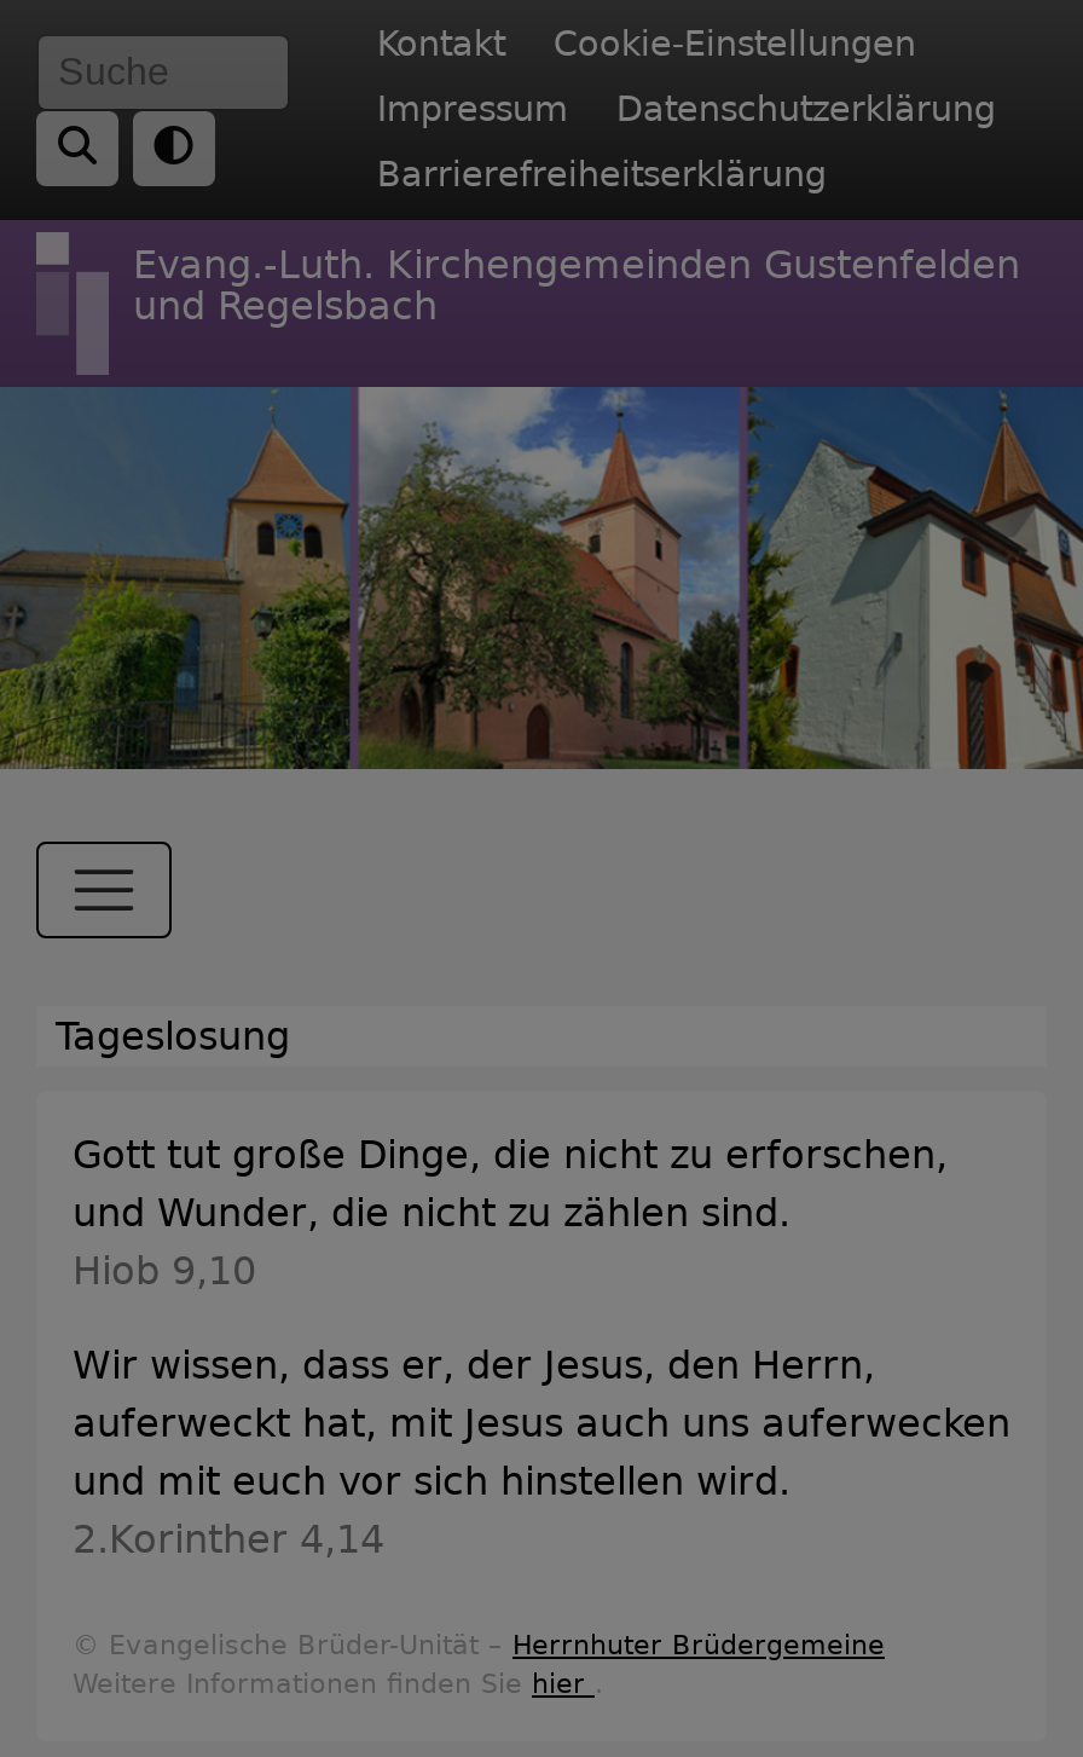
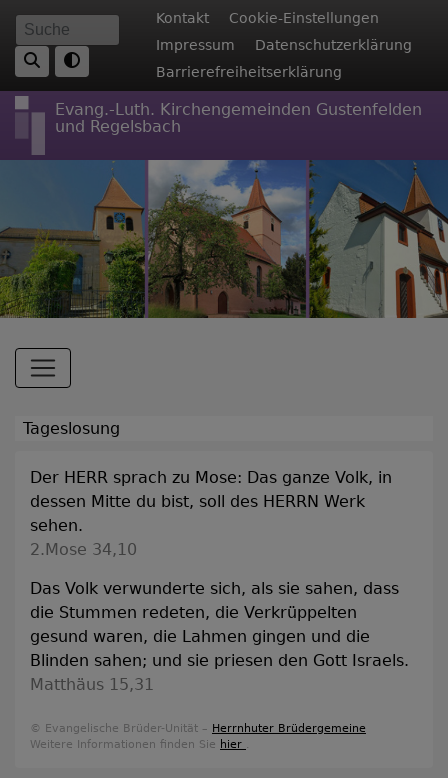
- Gott tut große Dinge, die nicht zu erforschen,
- und Wunder, die nicht zu zählen sind.
- Hiob 9,10
+ Der HERR sprach zu Mose: Das ganze Volk, in
+ dessen Mitte du bist, soll des HERRN Werk
+ sehen.
+ 2.Mose 34,10

- Wir wissen, dass er, der Jesus, den Herrn,
- auferweckt hat, mit Jesus auch uns auferwecken
- und mit euch vor sich hinstellen wird.
- 2.Korinther 4,14
+ Das Volk verwunderte sich, als sie sahen, dass
+ die Stummen redeten, die Verkrüppelten
+ gesund waren, die Lahmen gingen und die
+ Blinden sahen; und sie priesen den Gott Israels.
+ Matthäus 15,31
